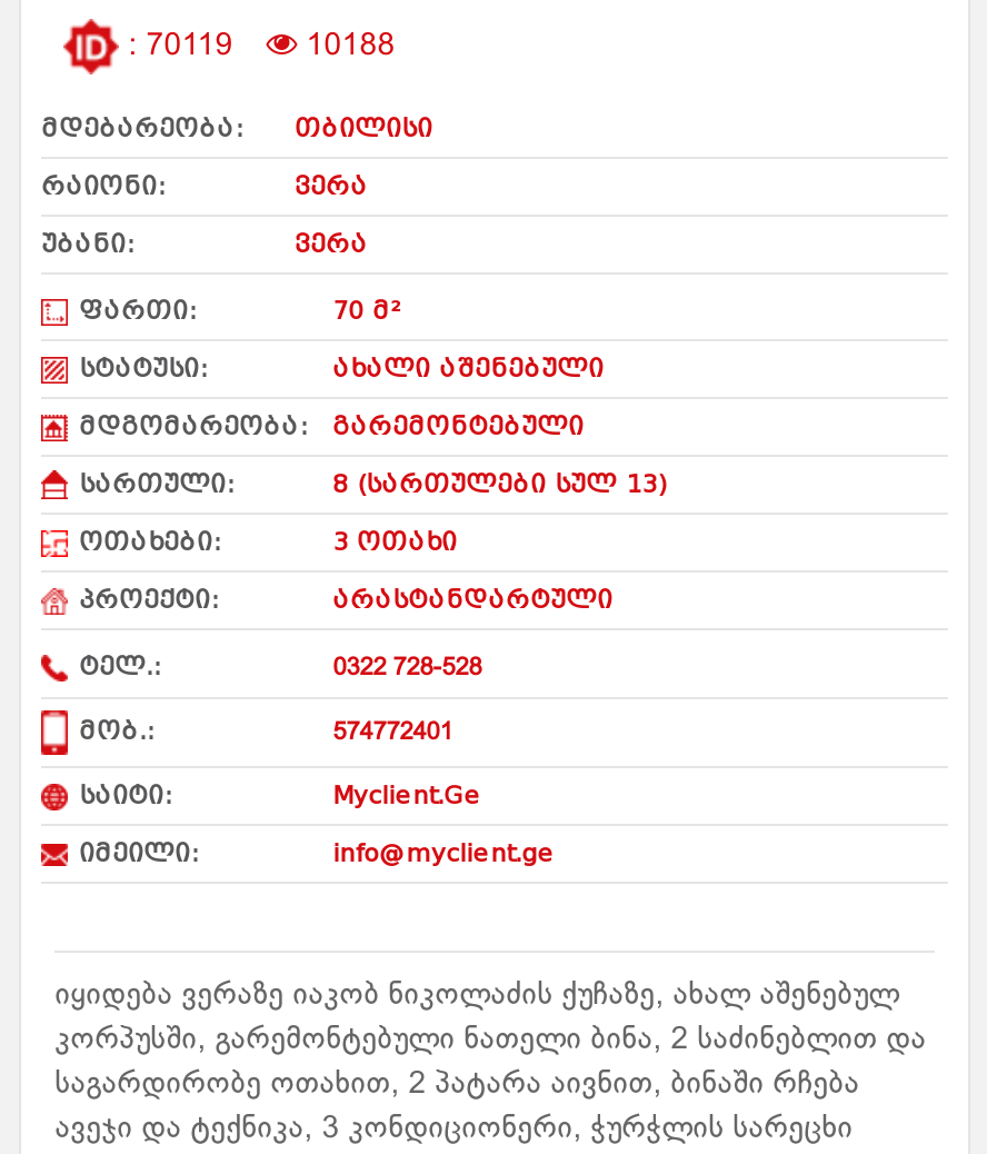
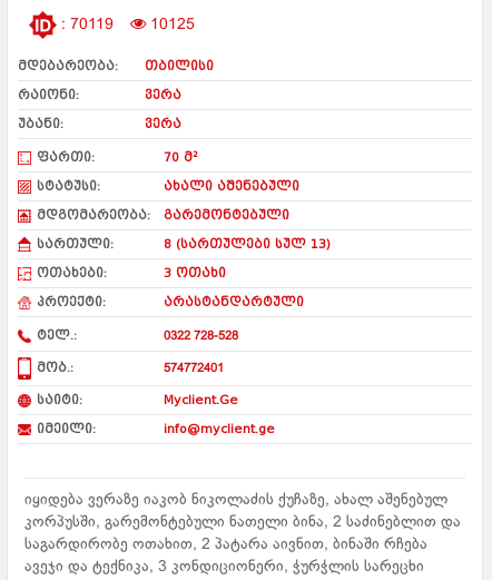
- 10188
+ 10125
